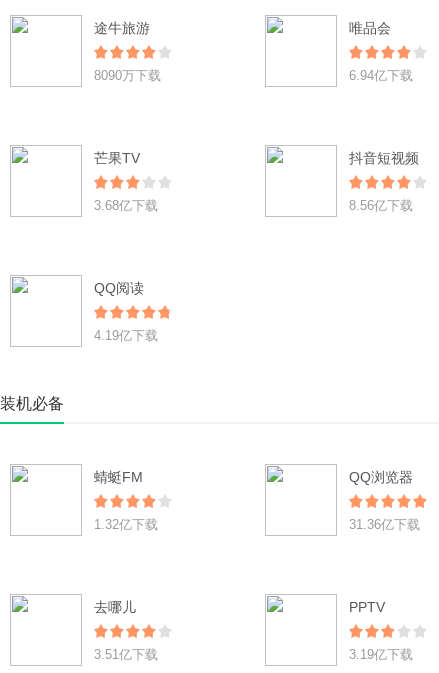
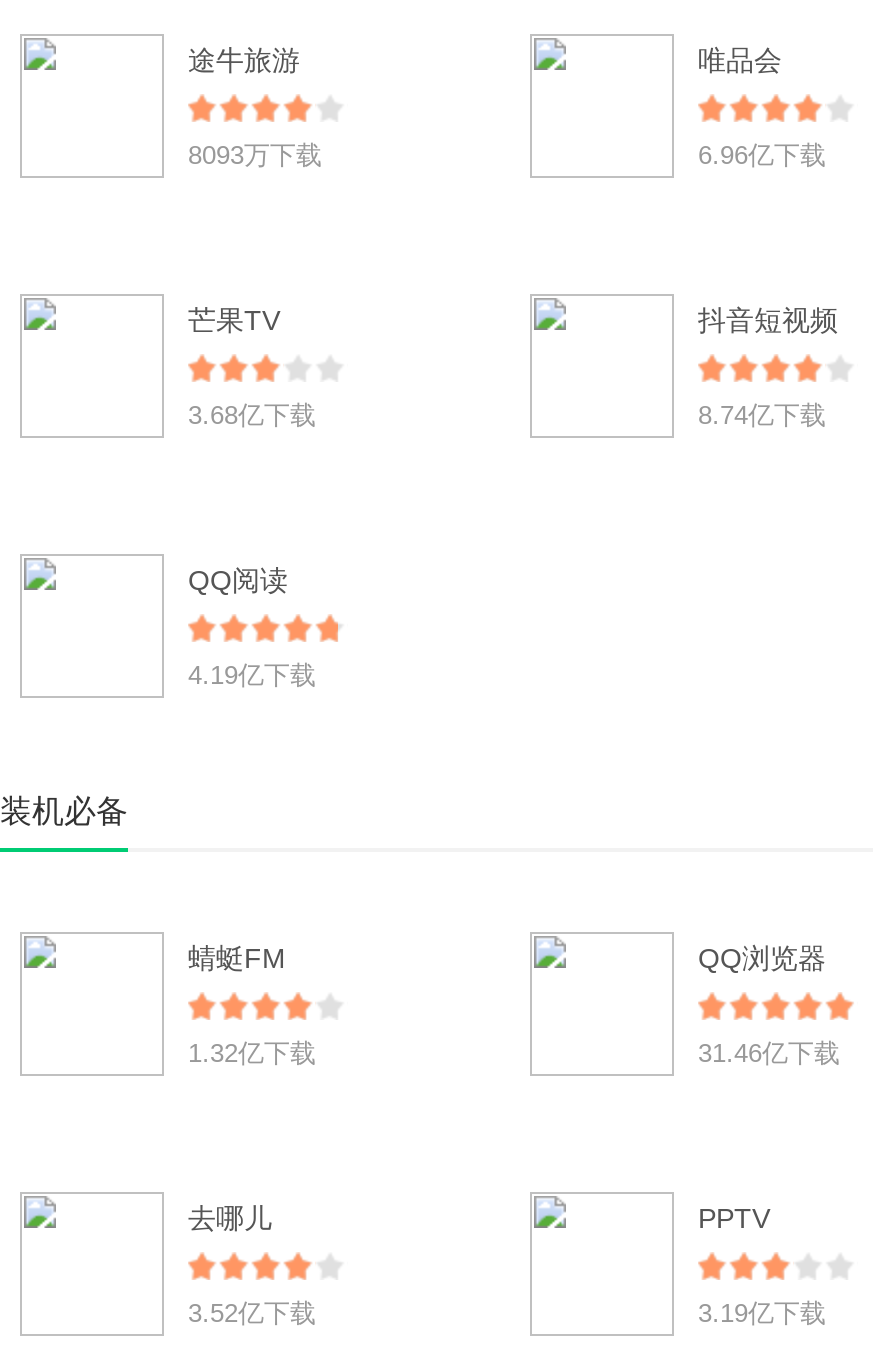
- 8090万下载
+ 8093万下载

- 6.94亿下载
+ 6.96亿下载

- 8.56亿下载
+ 8.74亿下载

- 31.36亿下载
+ 31.46亿下载

- 3.51亿下载
+ 3.52亿下载
